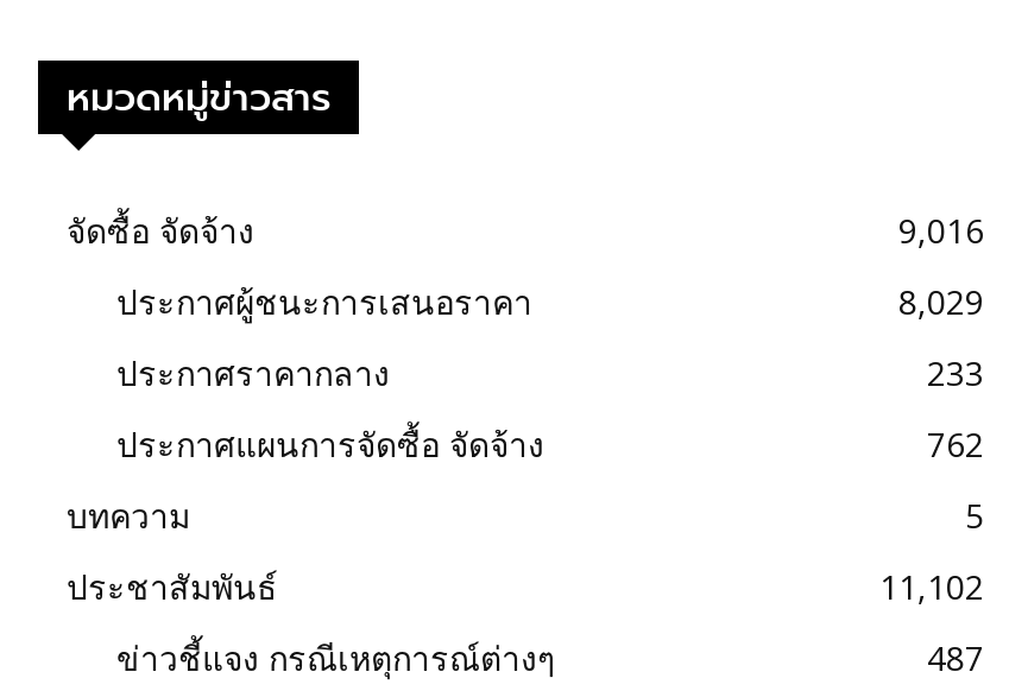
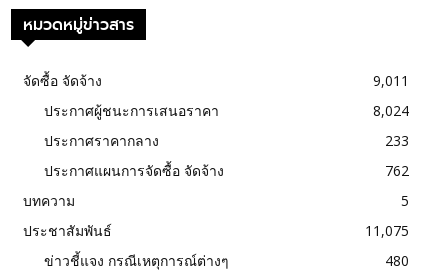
- 9,016
+ 9,011

- 8,029
+ 8,024

- 11,102
+ 11,075

- 487
+ 480
